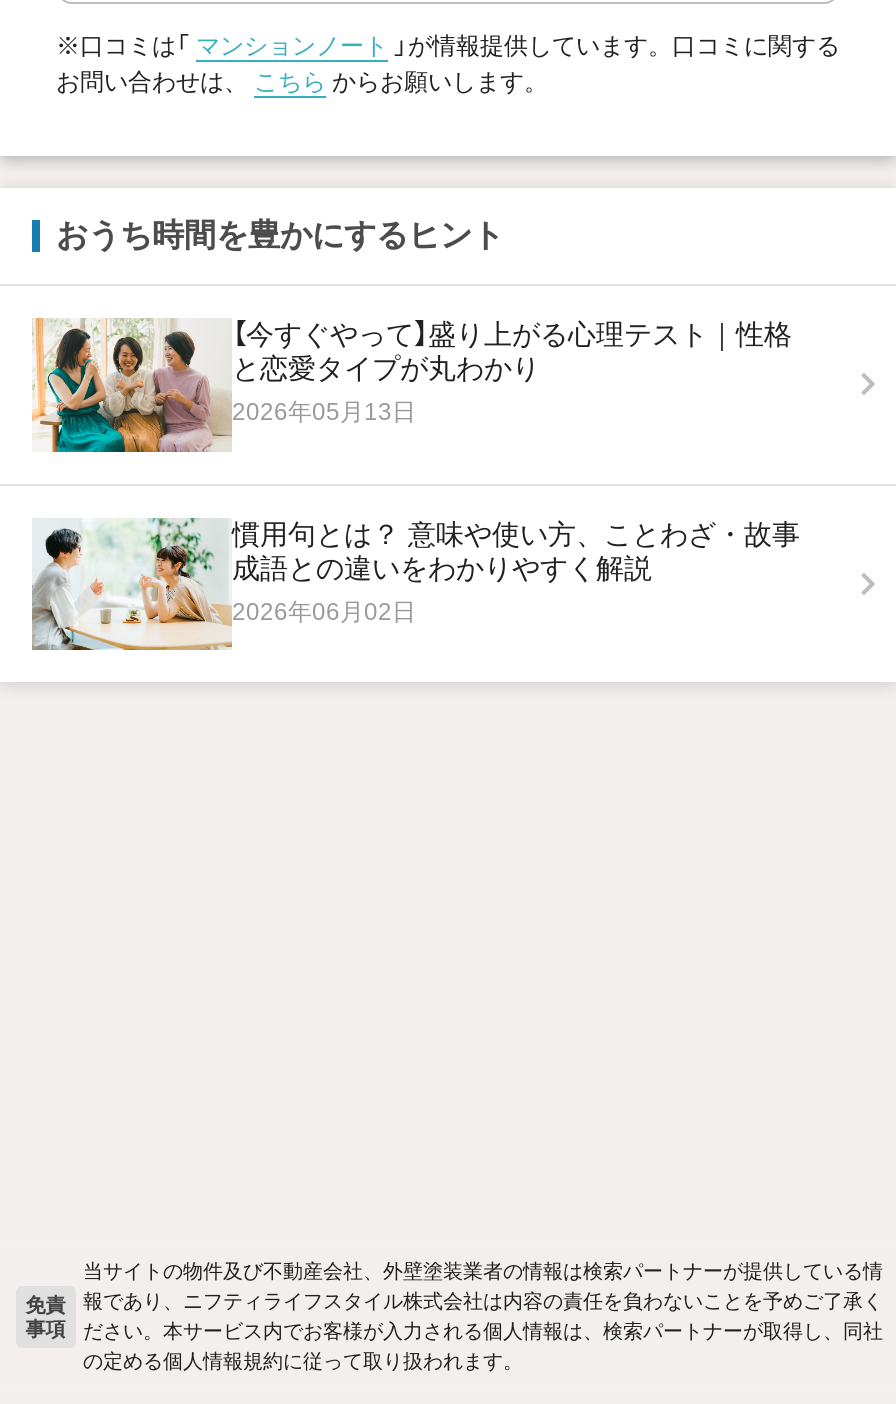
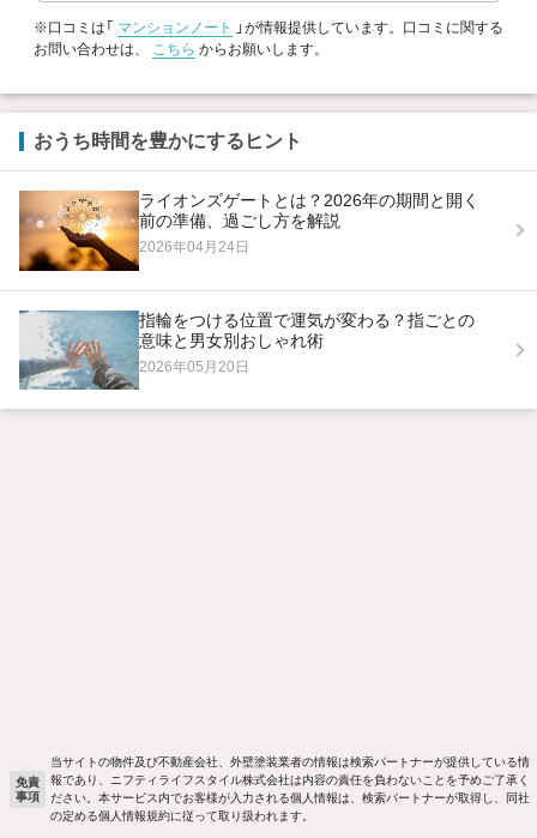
- [image]
- 【今すぐやって】盛り上がる心理テスト｜性格
- と恋愛タイプが丸わかり
- 2026年05月13日
+ [image]
+ ライオンズゲートとは？2026年の期間と開く
+ 前の準備、過ごし方を解説
+ 2026年04月24日

- [image]
- 慣用句とは？ 意味や使い方、ことわざ・故事
- 成語との違いをわかりやすく解説
- 2026年06月02日
+ [image]
+ 指輪をつける位置で運気が変わる？指ごとの
+ 意味と男女別おしゃれ術
+ 2026年05月20日
